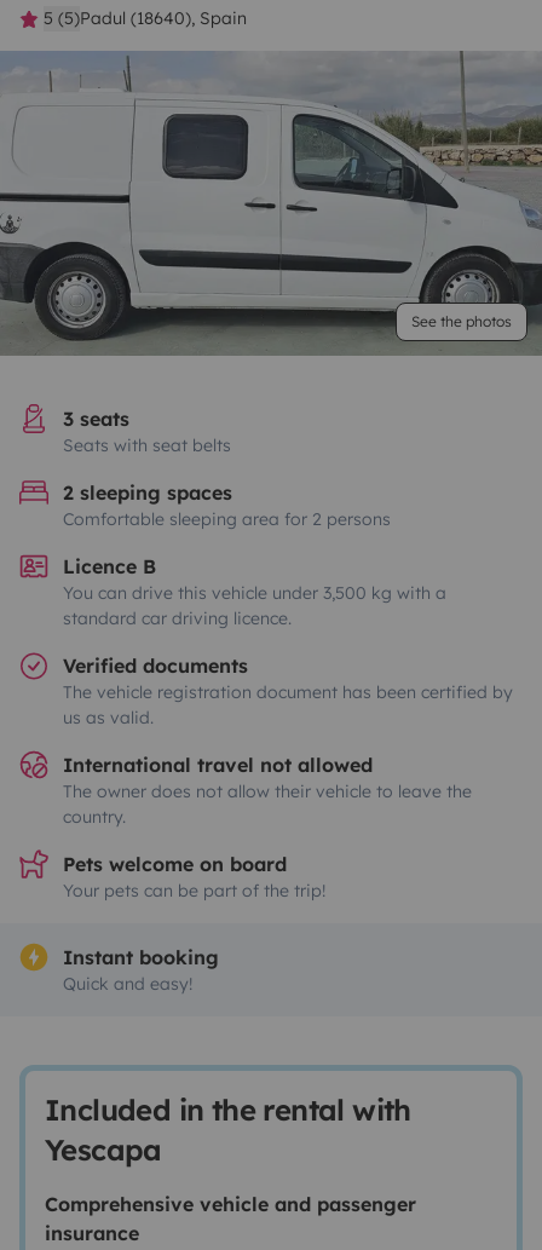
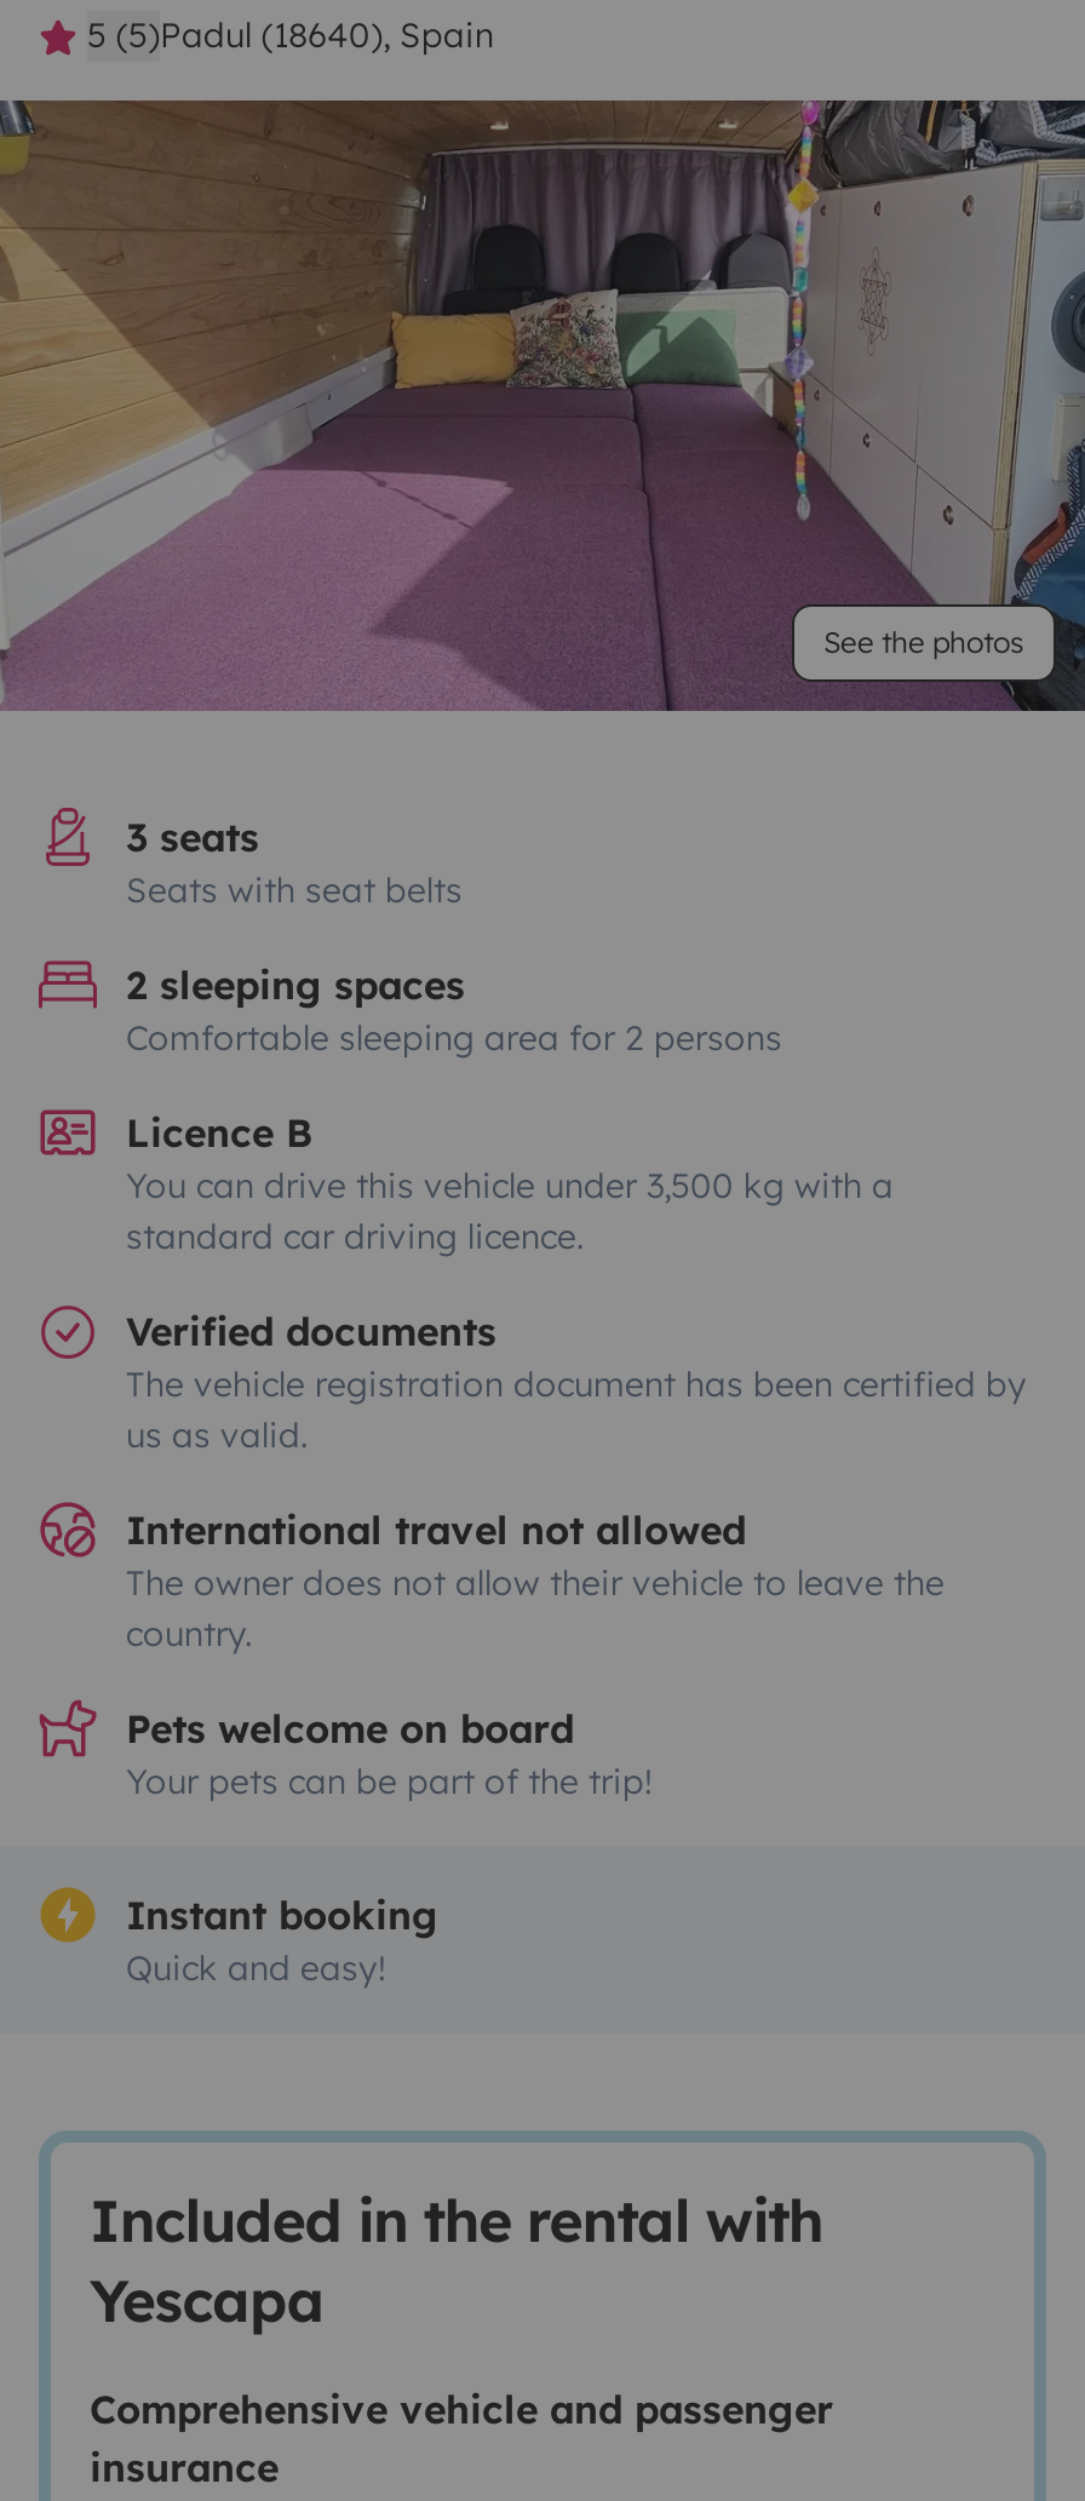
- [image]
+ [image]
